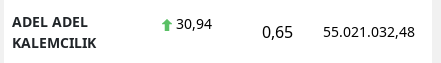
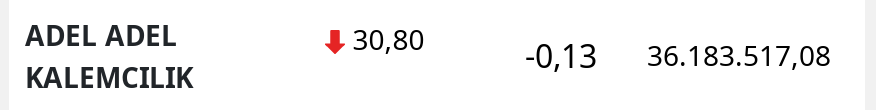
- 30,94
+ 30,80

- 0,65
+ -0,13

- 55.021.032,48
+ 36.183.517,08
